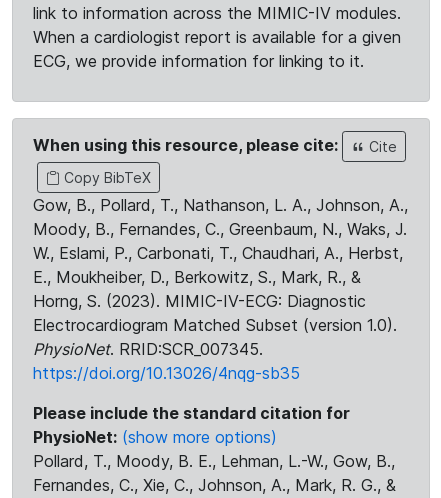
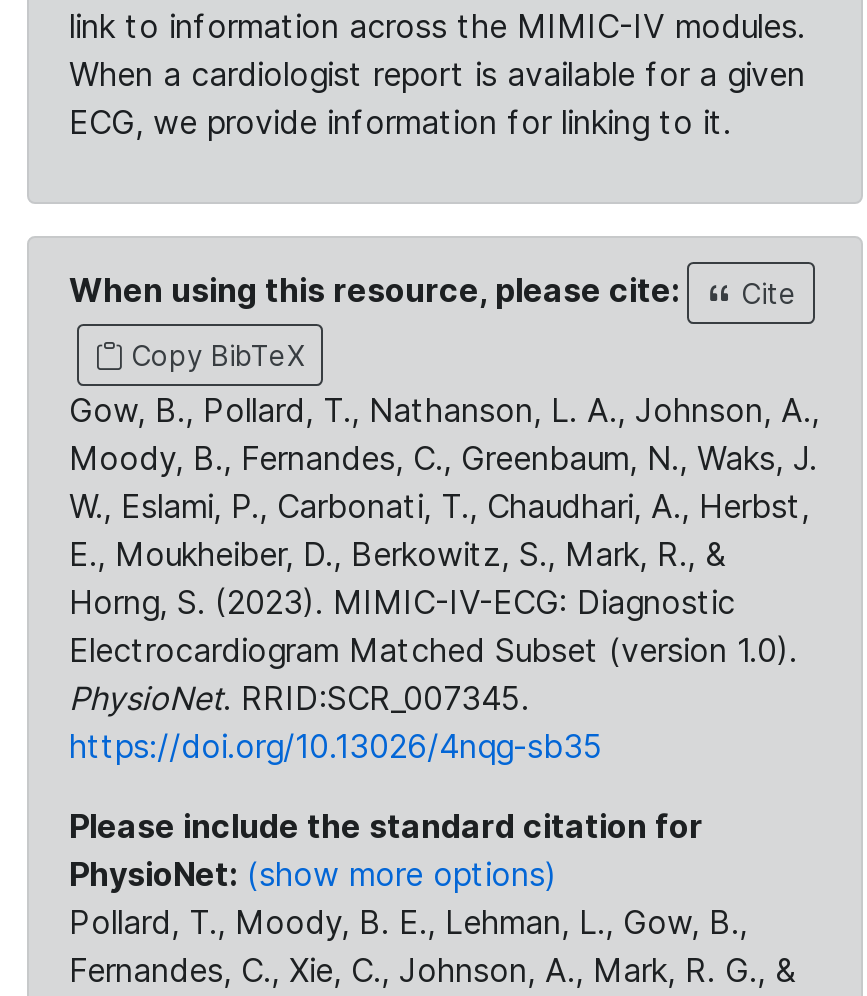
- Pollard, T., Moody, B. E., Lehman, L.-W., Gow, B.,
+ Pollard, T., Moody, B. E., Lehman, L., Gow, B.,
